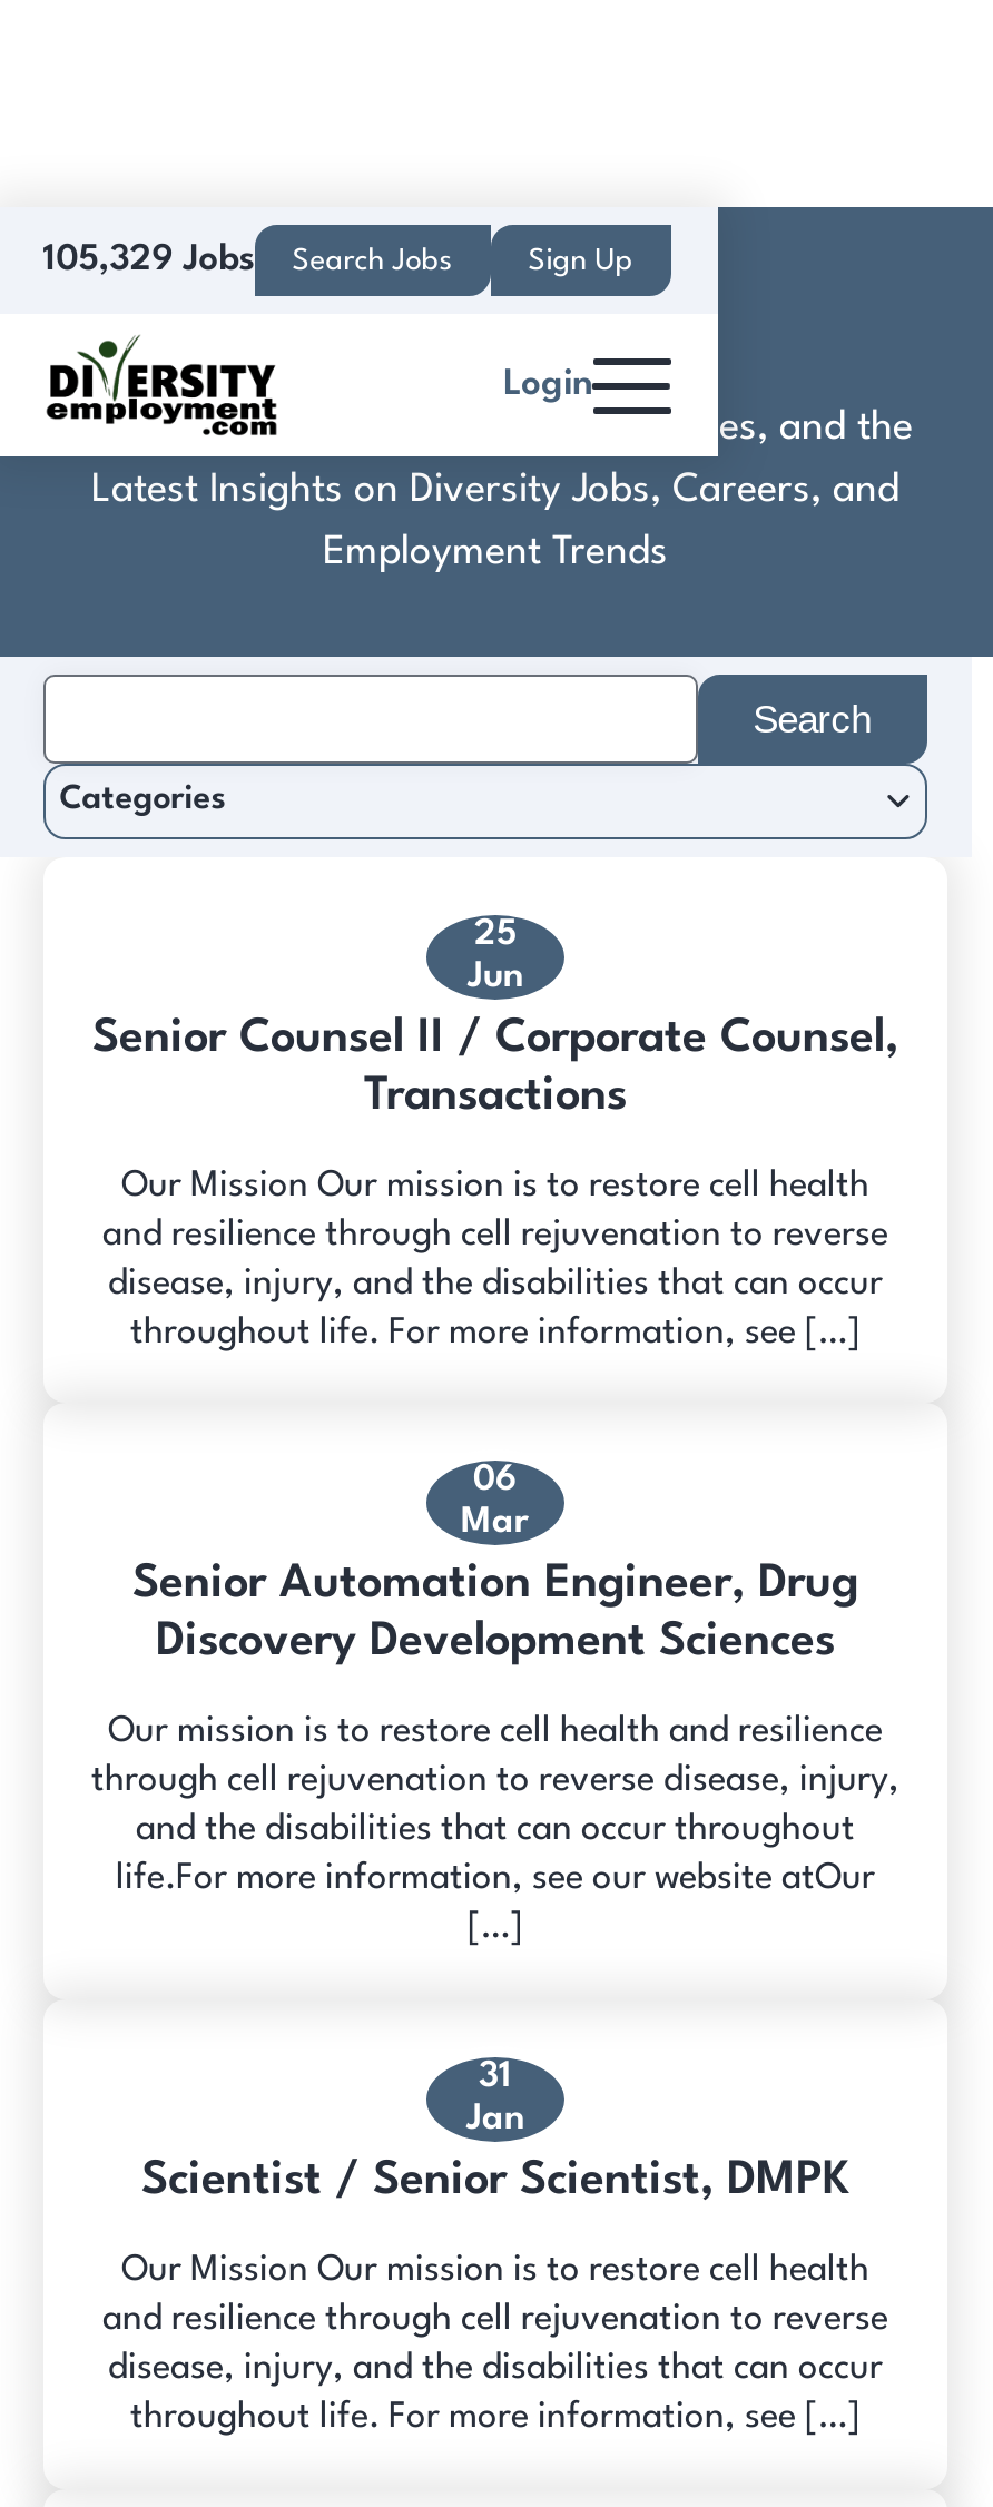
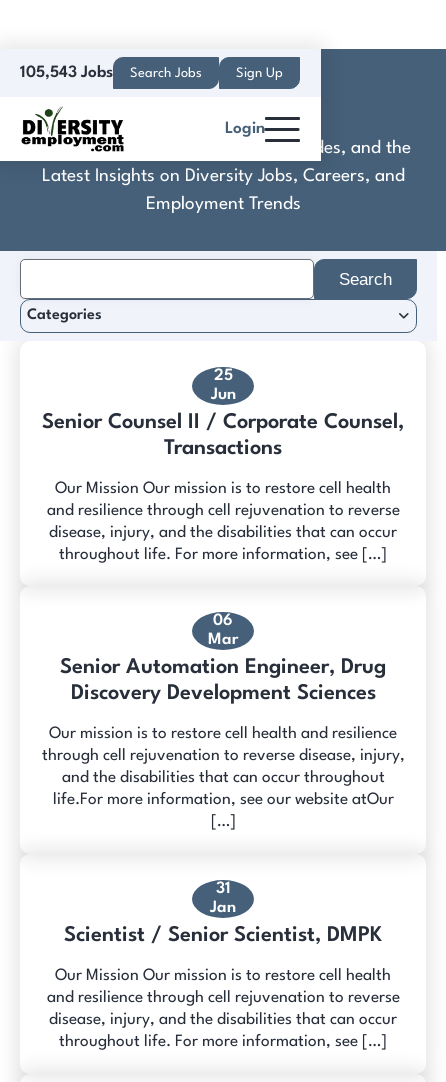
- 105,329 Jobs Search Jobs
+ 105,543 Jobs Search Jobs
